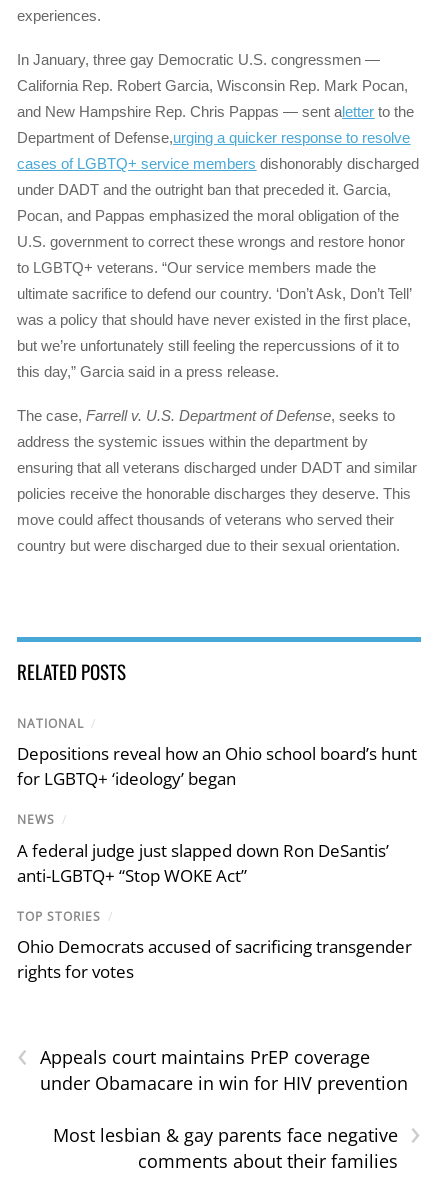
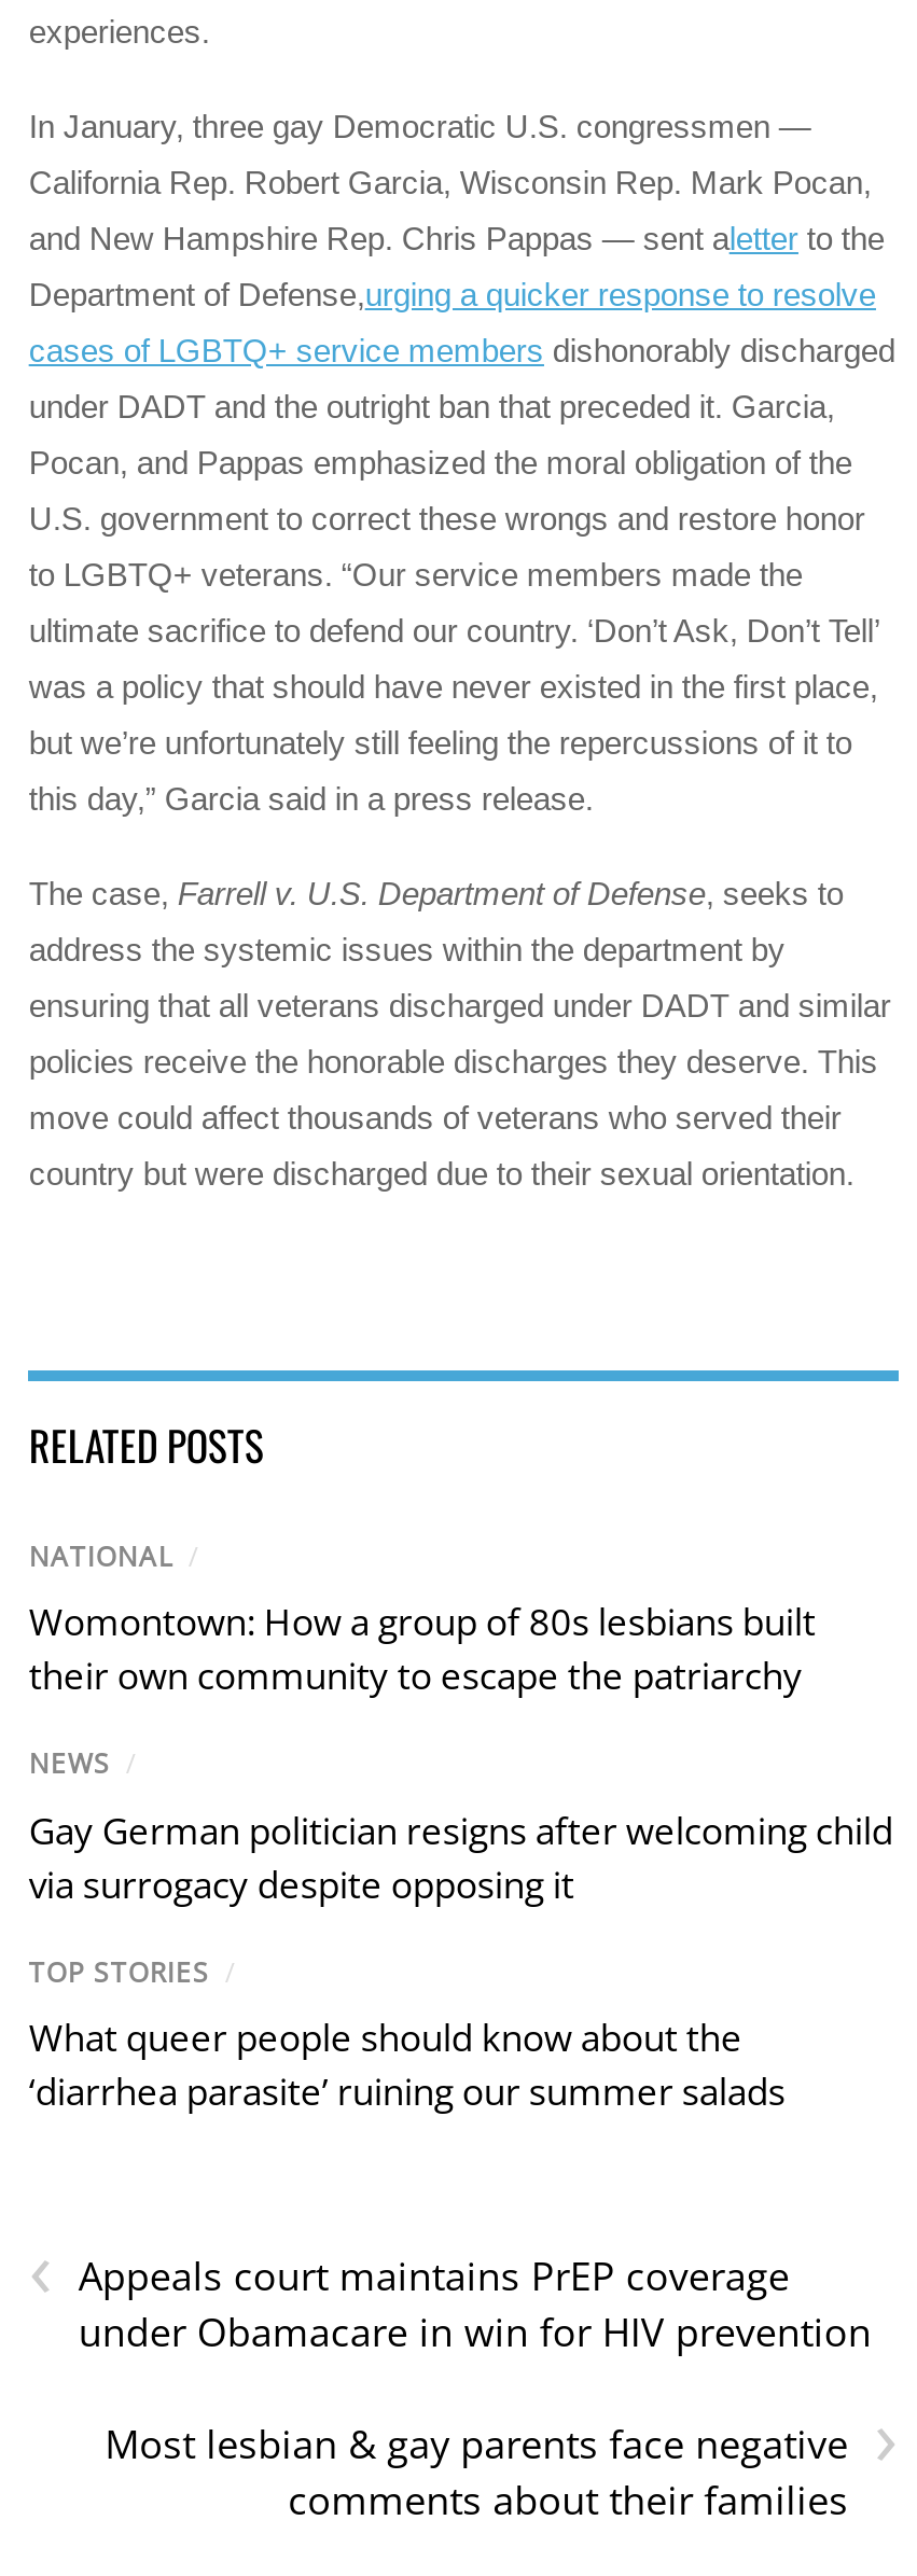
- Depositions reveal how an Ohio school board’s hunt
- for LGBTQ+ ‘ideology’ began
+ Womontown: How a group of 80s lesbians built
+ their own community to escape the patriarchy

- A federal judge just slapped down Ron DeSantis’
- anti-LGBTQ+ “Stop WOKE Act”
+ Gay German politician resigns after welcoming child
+ via surrogacy despite opposing it

- Ohio Democrats accused of sacrificing transgender
- rights for votes
+ What queer people should know about the
+ ‘diarrhea parasite’ ruining our summer salads
